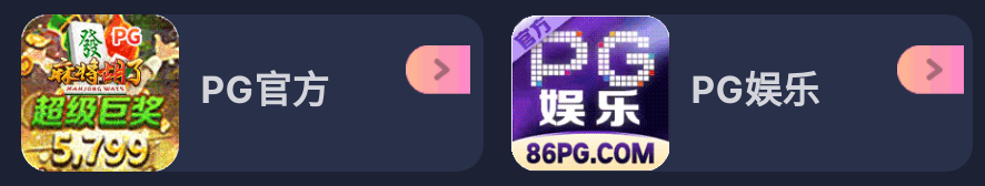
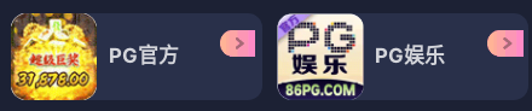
- [image]
+ [image]

- [image]
+ [image]
